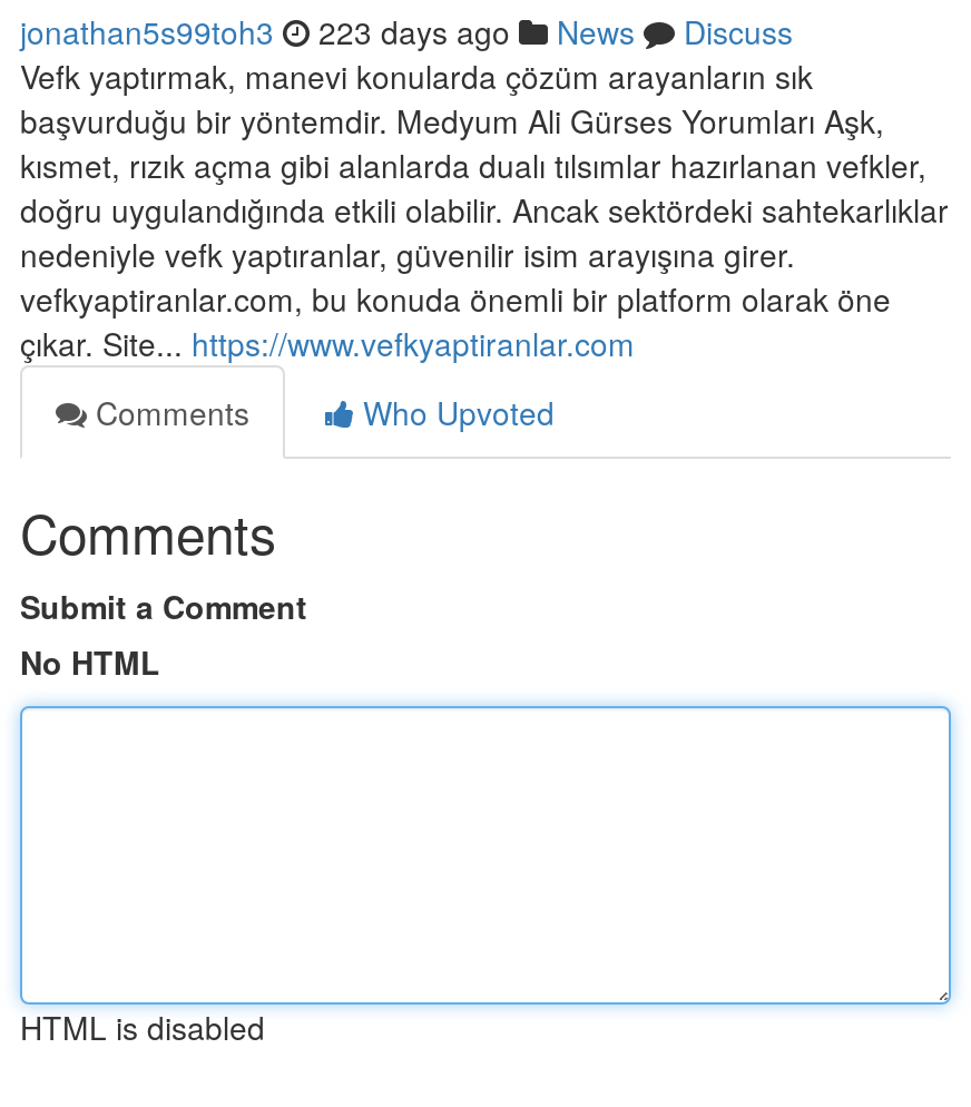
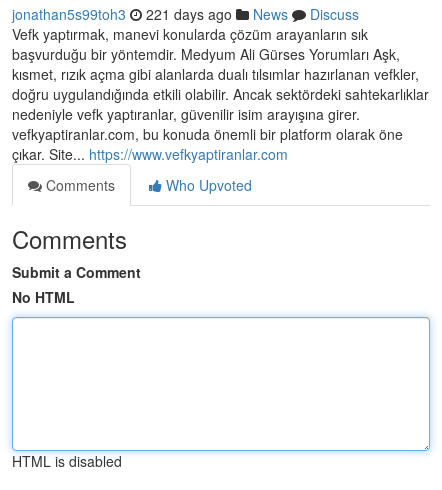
- jonathan5s99toh3 223 days ago News Discuss
+ jonathan5s99toh3 221 days ago News Discuss
